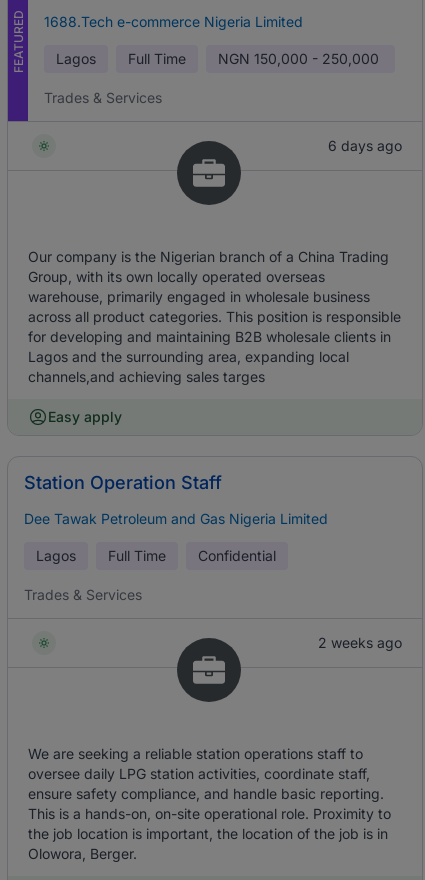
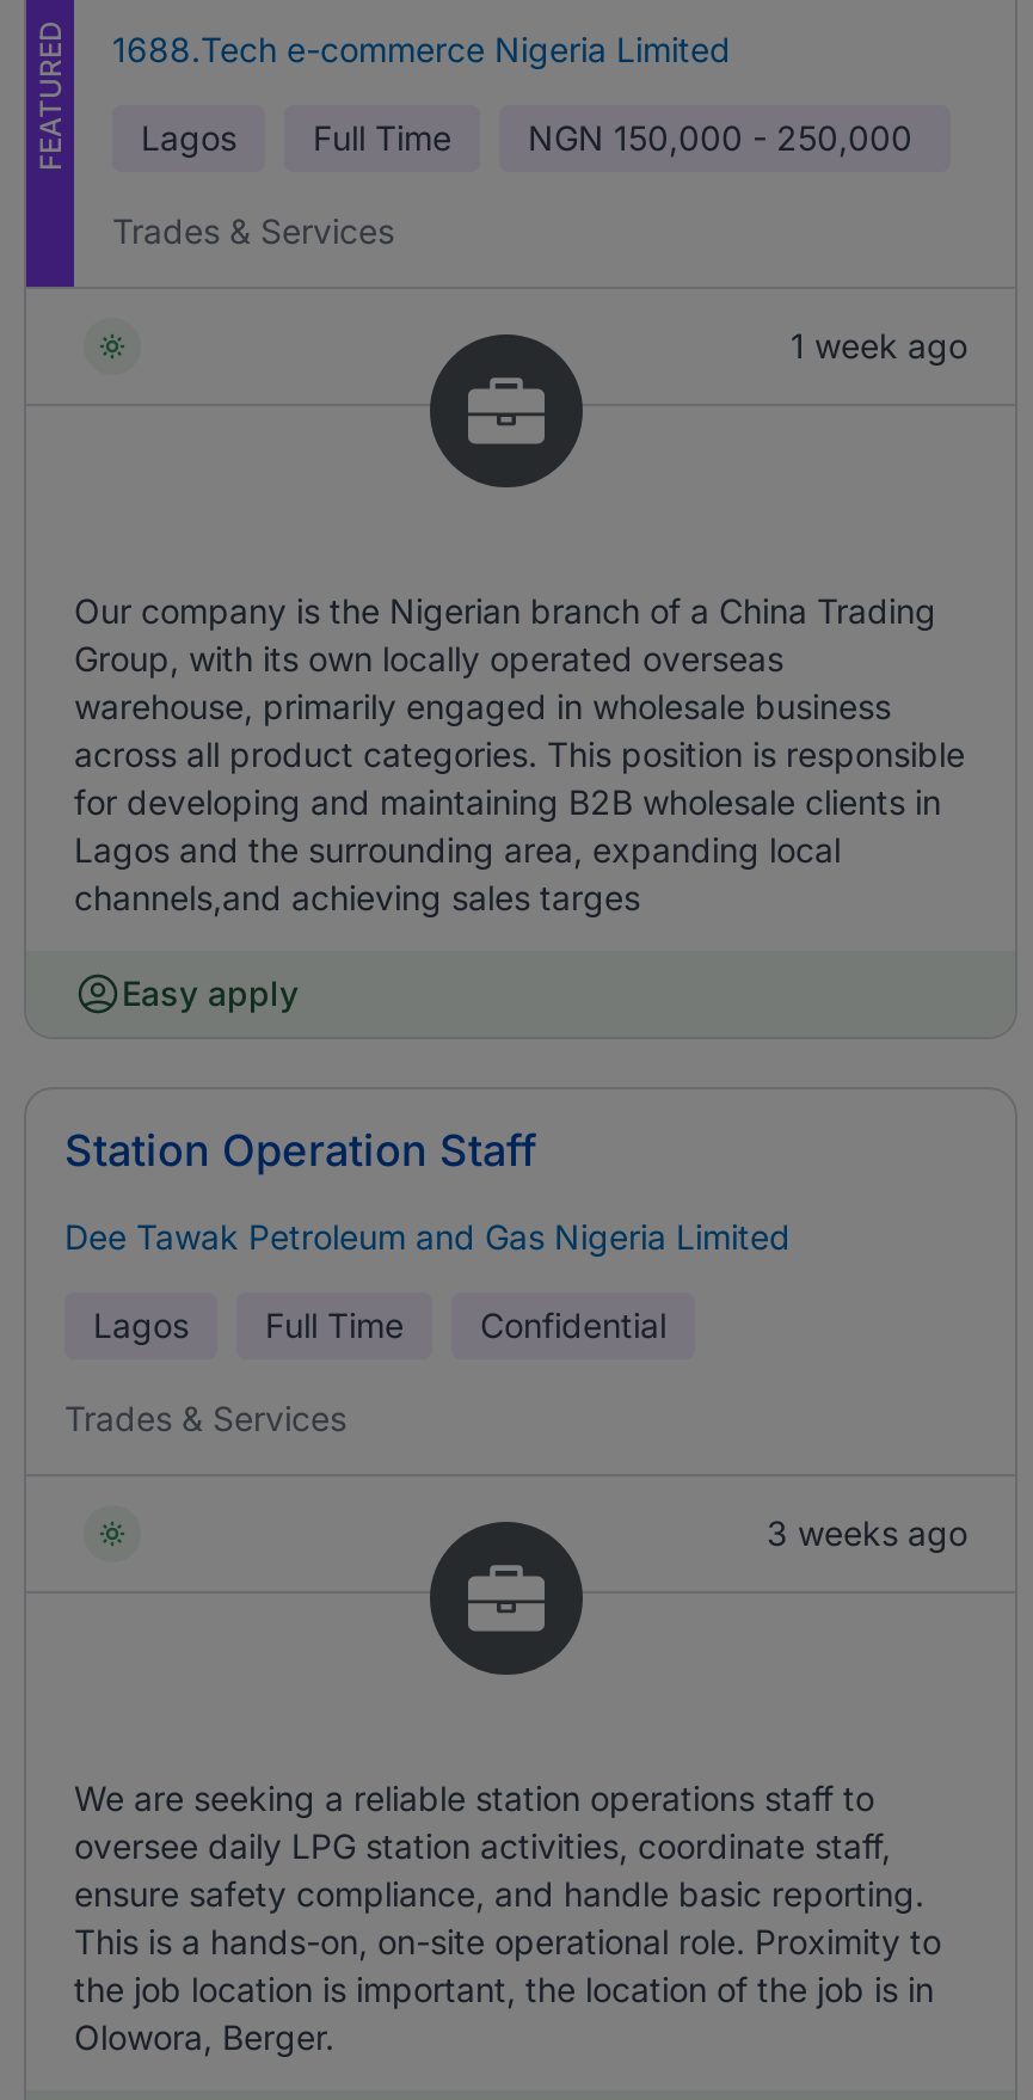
- 6 days ago
+ 1 week ago

- 2 weeks ago
+ 3 weeks ago
